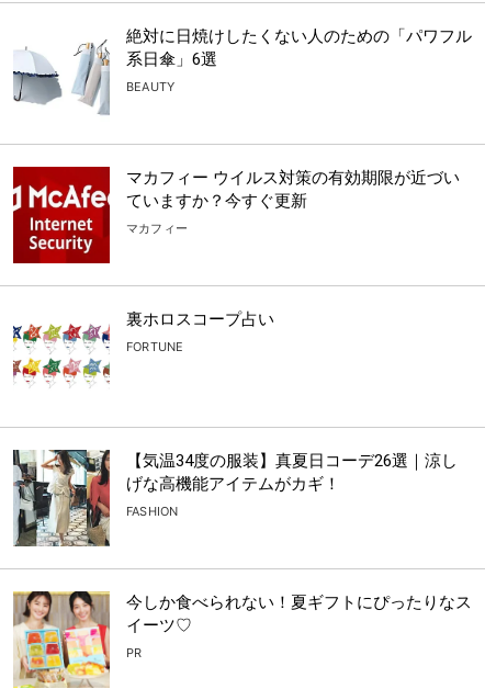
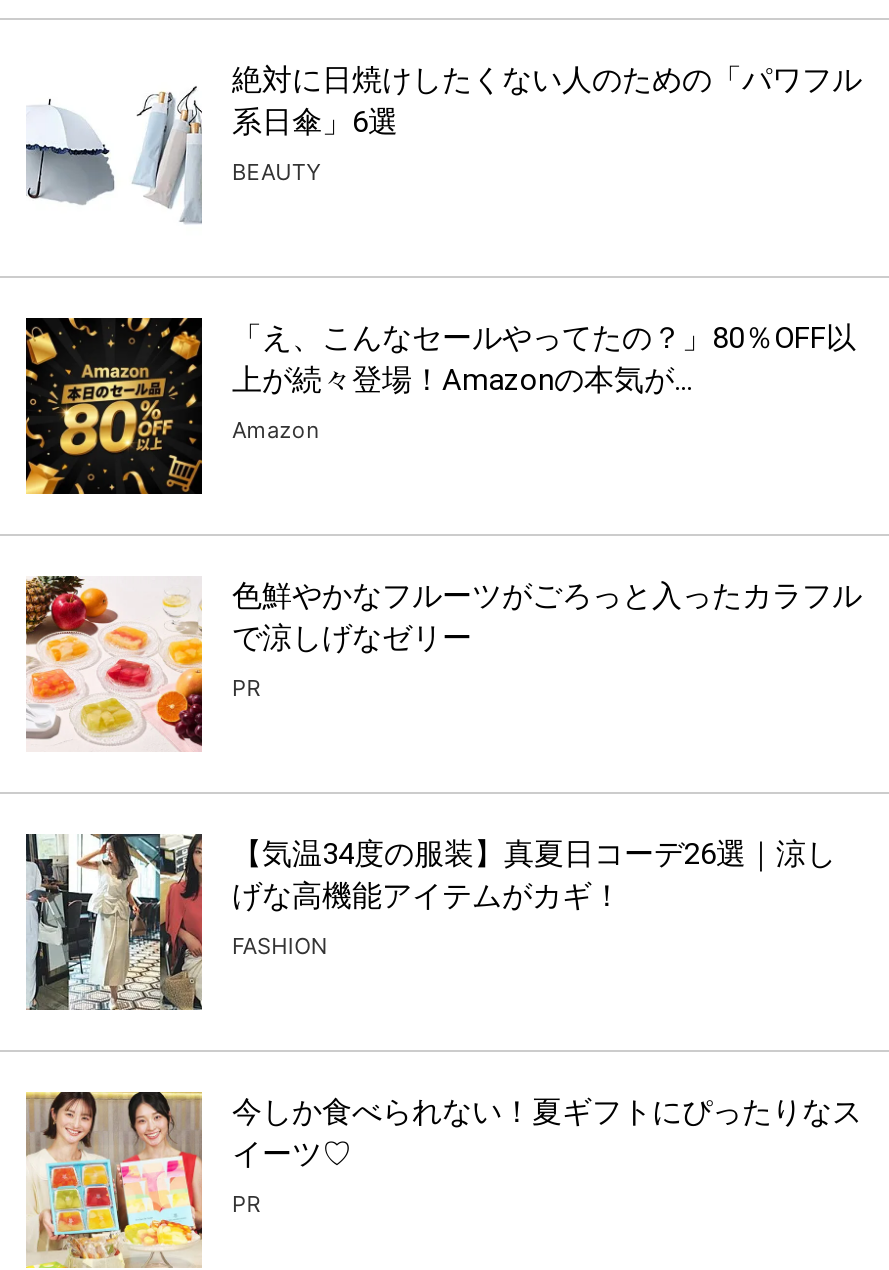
- [image]
- マカフィー ウイルス対策の有効期限が近づい
- ていますか？今すぐ更新
+ [image]
+ 「え、こんなセールやってたの？」80％OFF以
+ 上が続々登場！Amazonの本気が...

- マカフィー
+ Amazon

- [image]
- 裏ホロスコープ占い
+ [image]
+ 色鮮やかなフルーツがごろっと入ったカラフル
+ で涼しげなゼリー

- FORTUNE
+ PR
